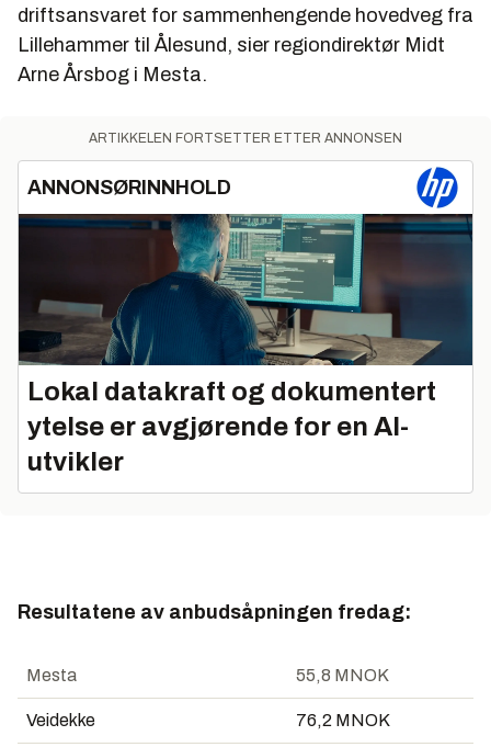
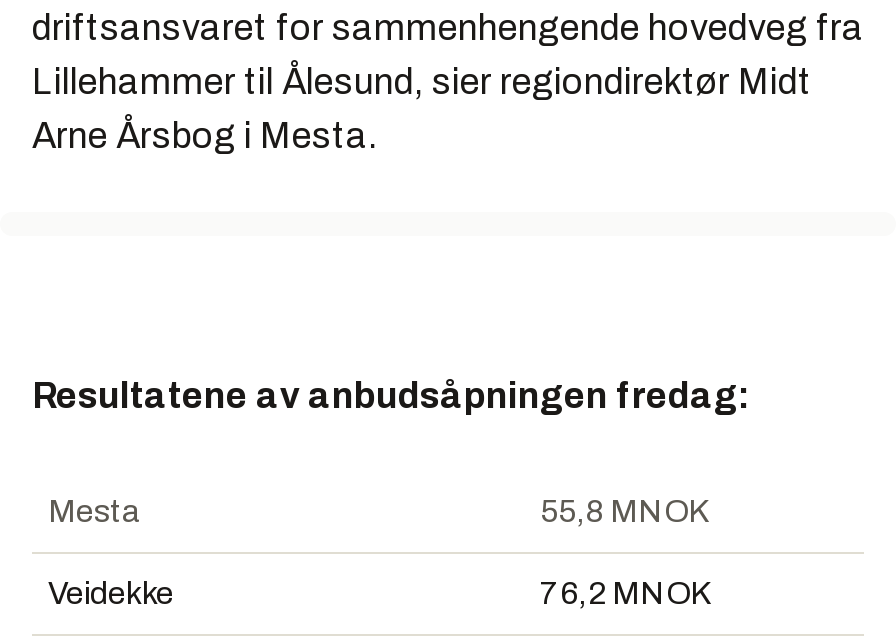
- [image]
- ARTIKKELEN FORTSETTER ETTER ANNONSEN
- ANNONSØRINNHOLD

- Lokal datakraft og dokumentert
- ytelse er avgjørende for en AI-
- utvikler
